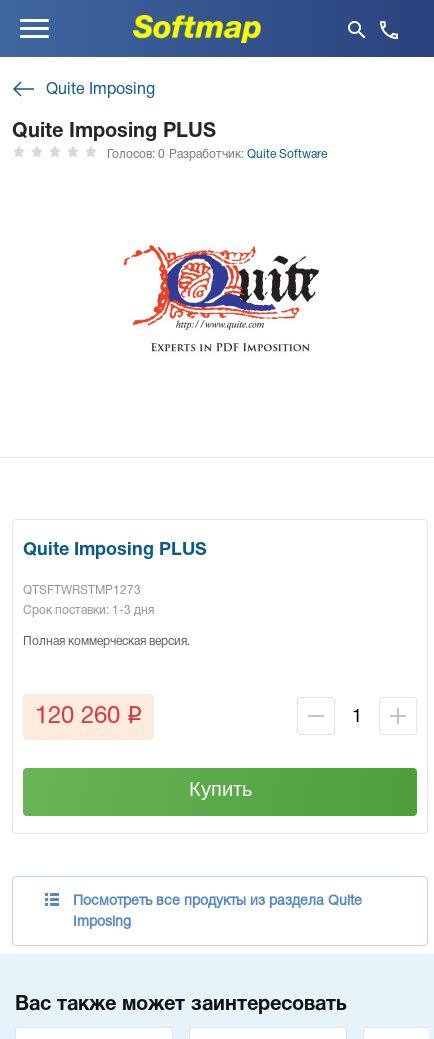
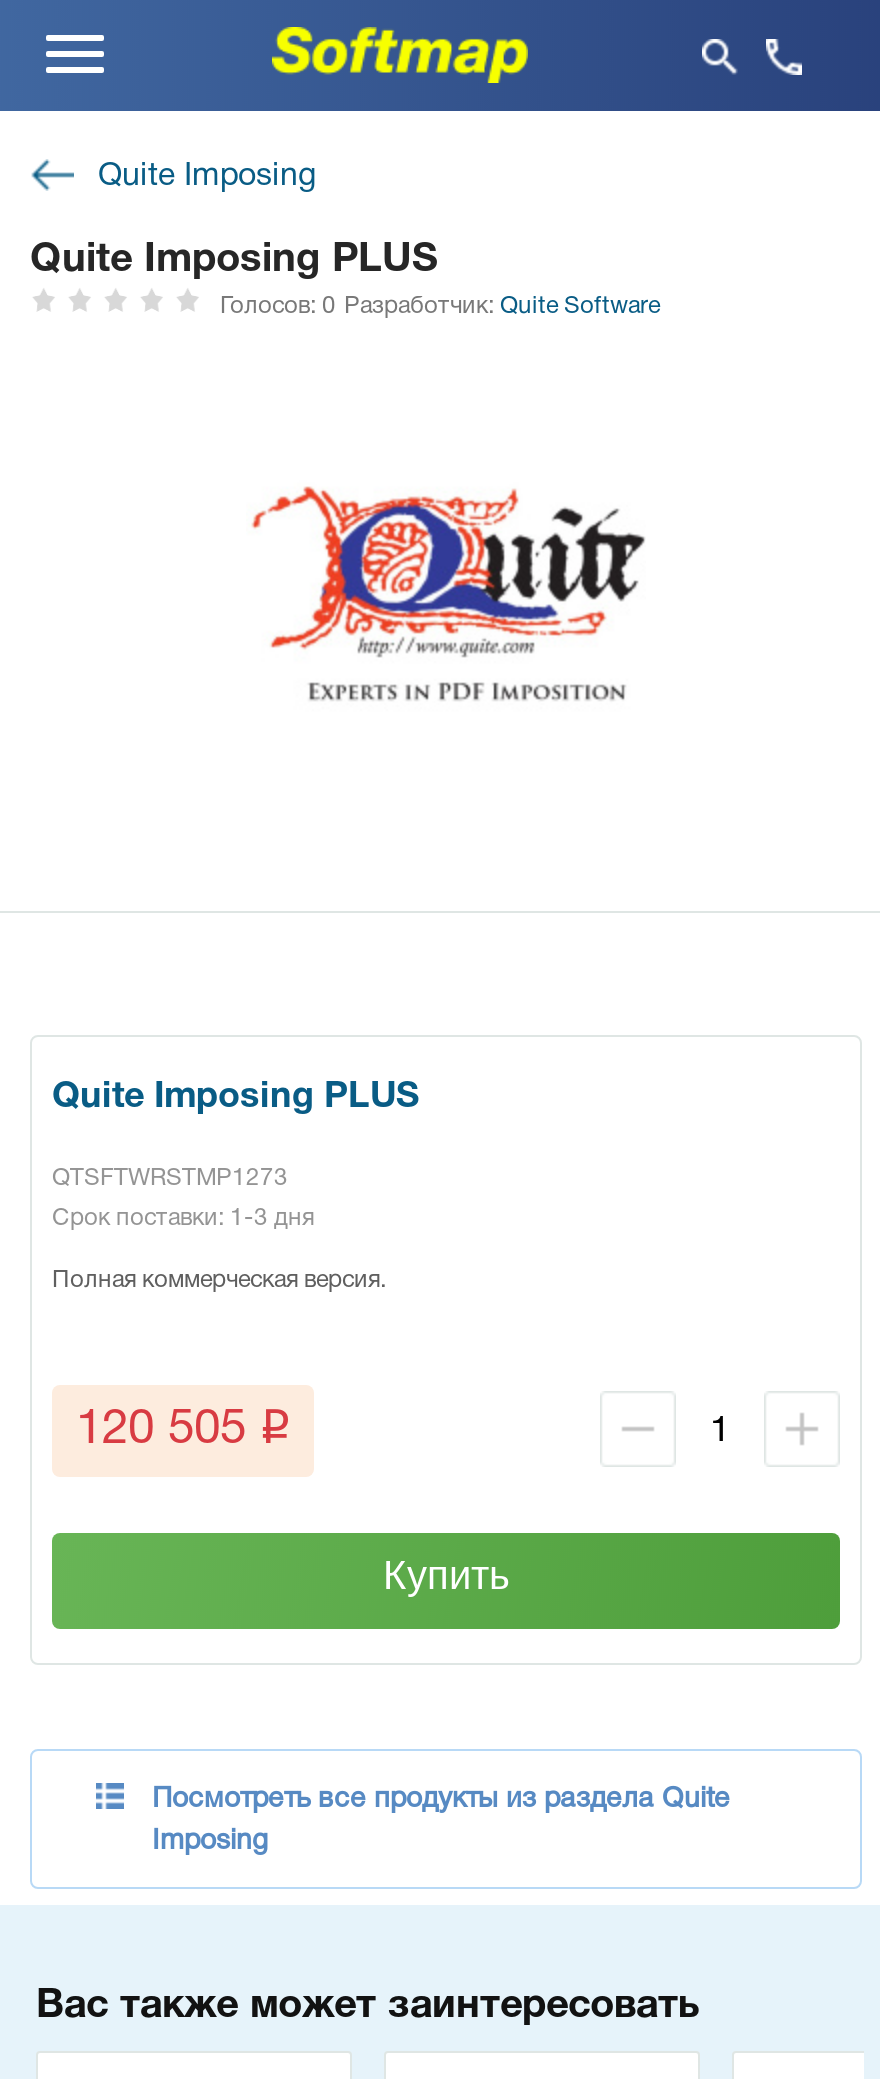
- 120 260 q
+ 120 505 q
